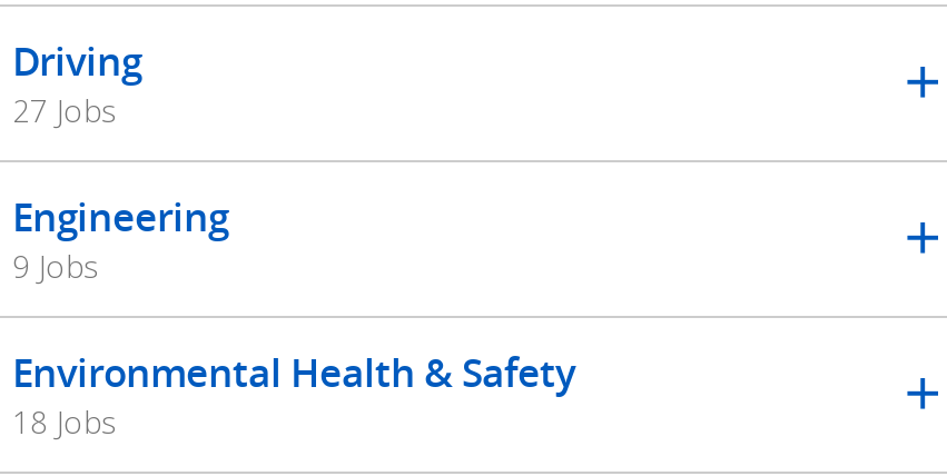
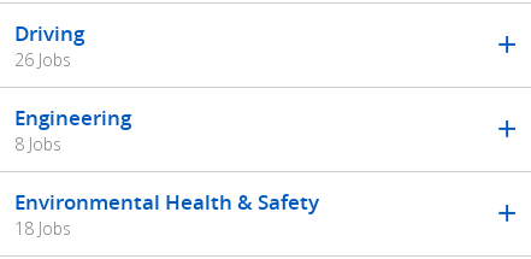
- 27 Jobs
+ 26 Jobs

- 9 Jobs
+ 8 Jobs
